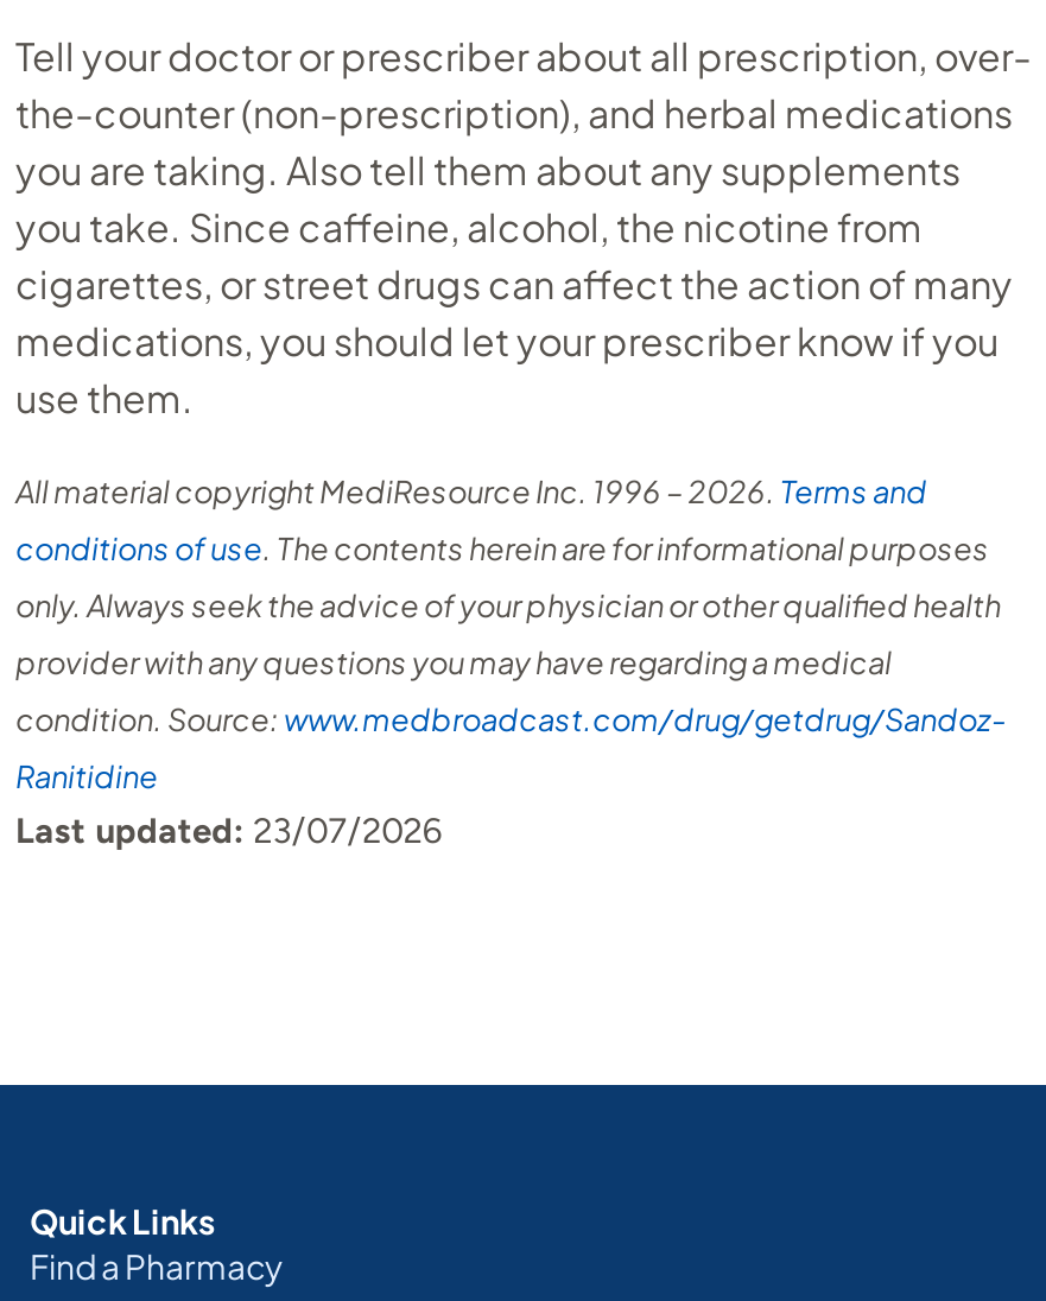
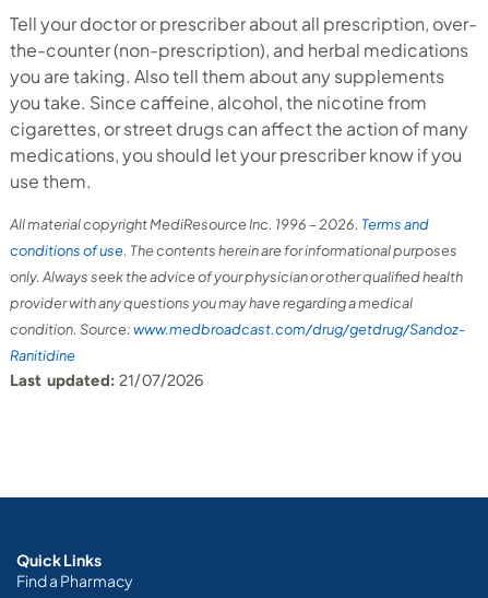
- Last updated: 23/07/2026
+ Last updated: 21/07/2026
